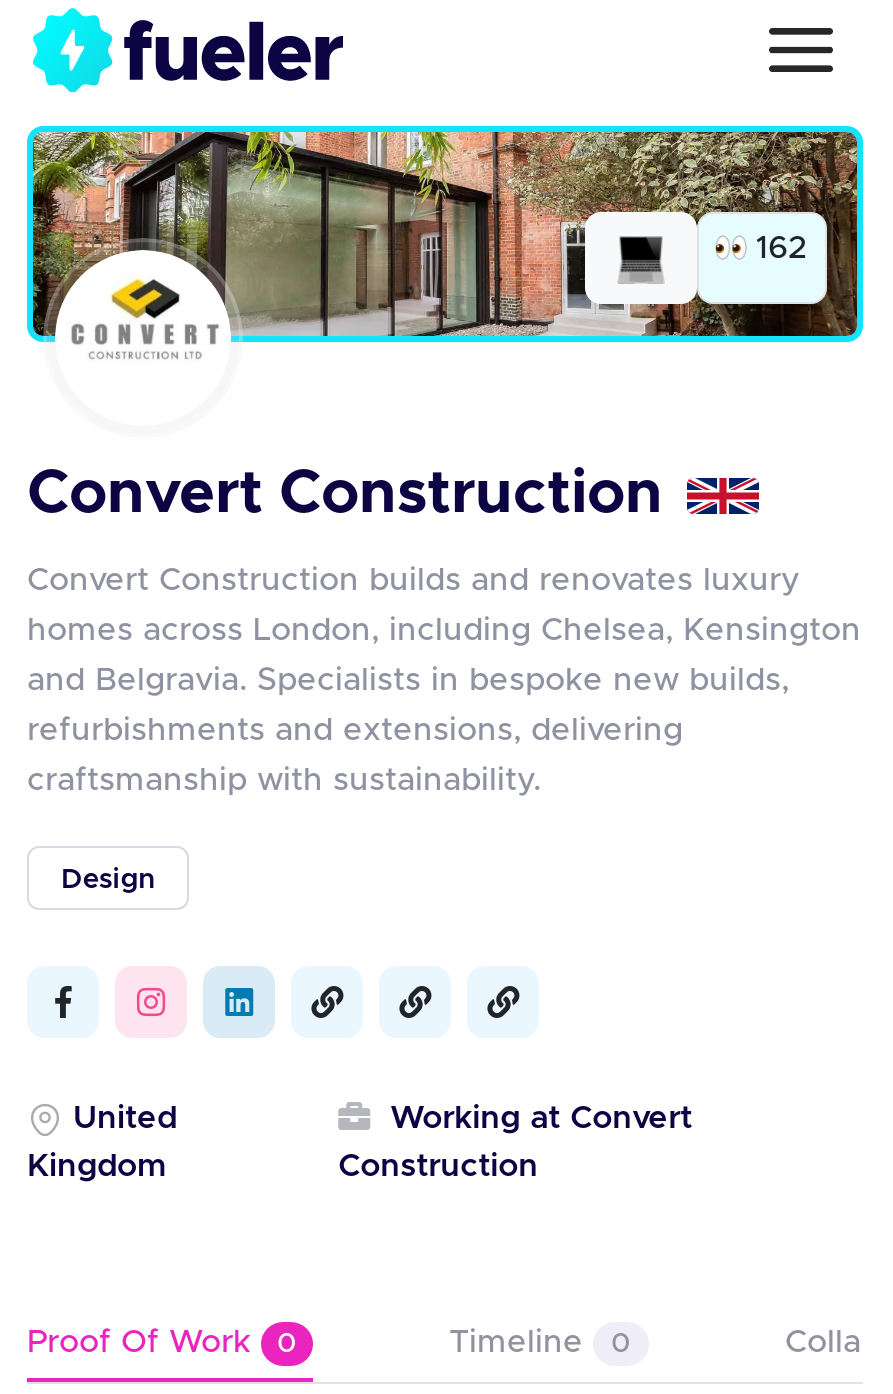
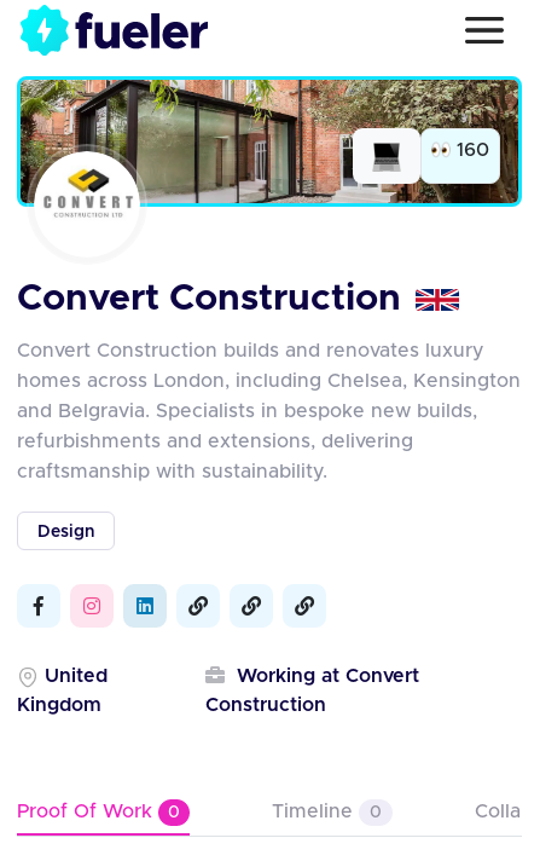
- 162
+ 160
